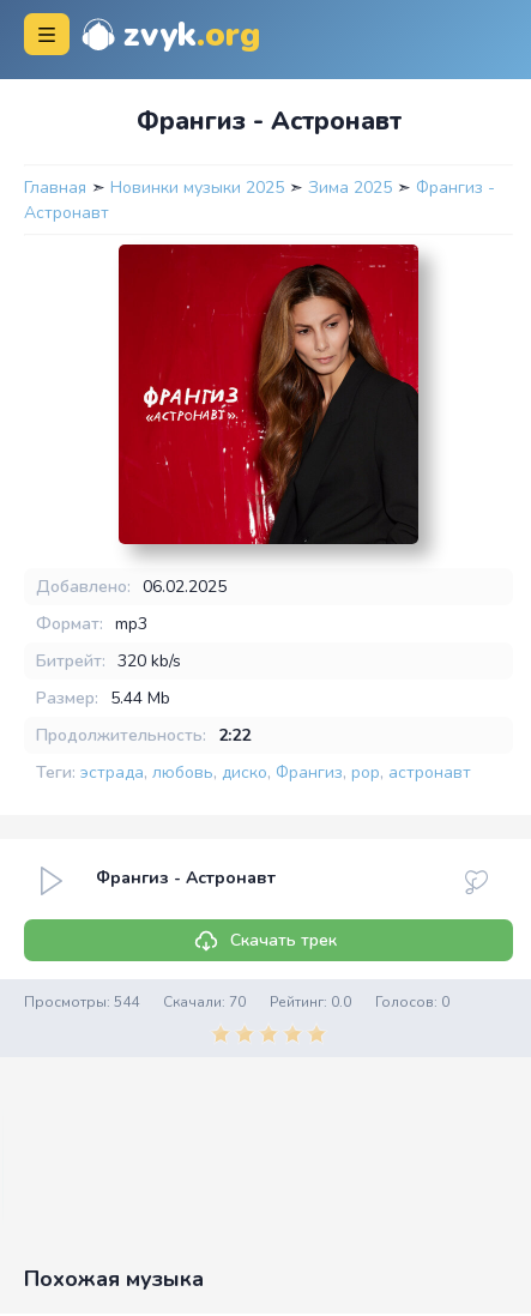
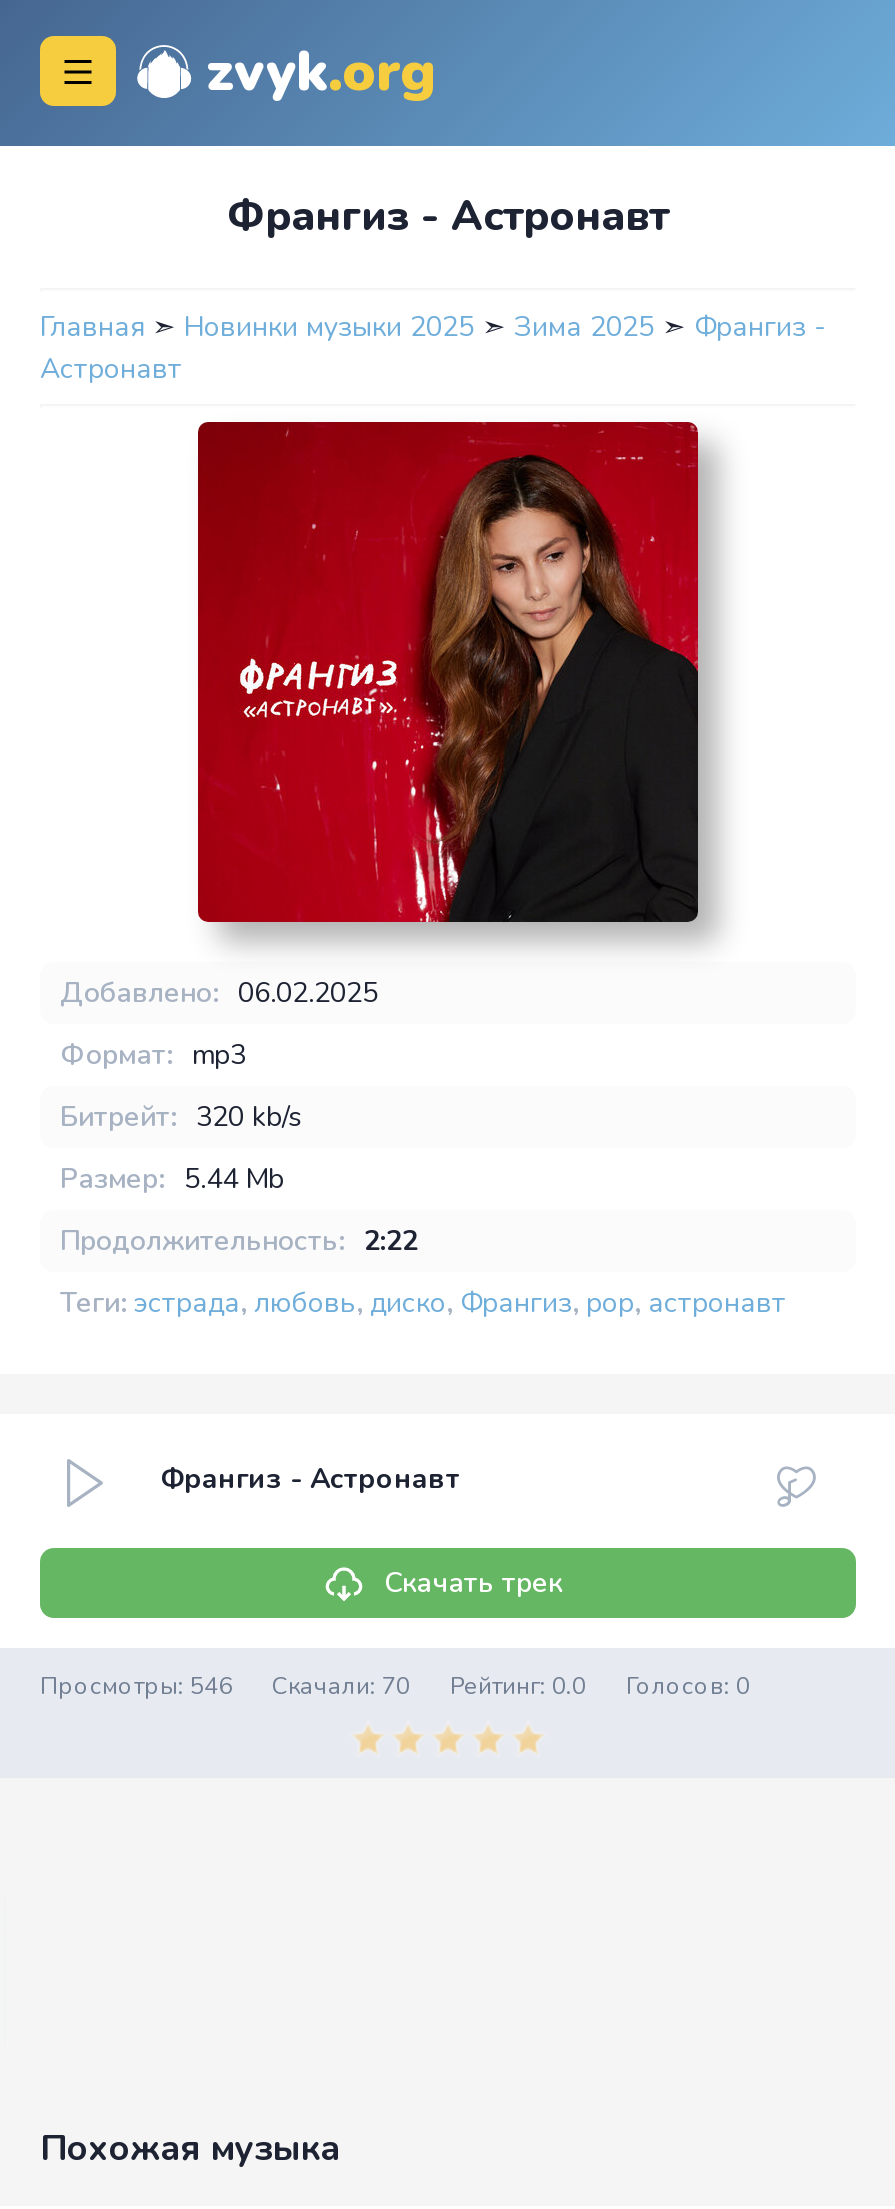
- Просмотры: 544 Скачали: 70 Рейтинг: 0.0 Голосов: 0
+ Просмотры: 546 Скачали: 70 Рейтинг: 0.0 Голосов: 0
